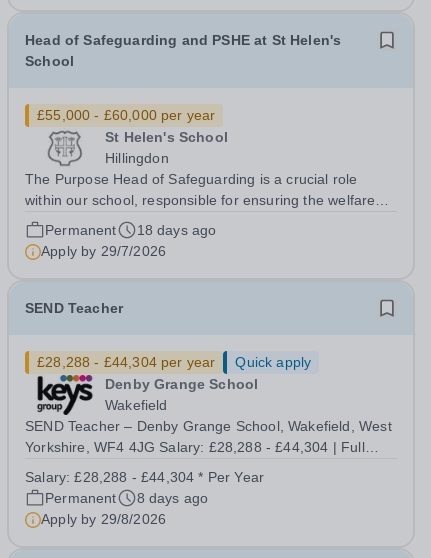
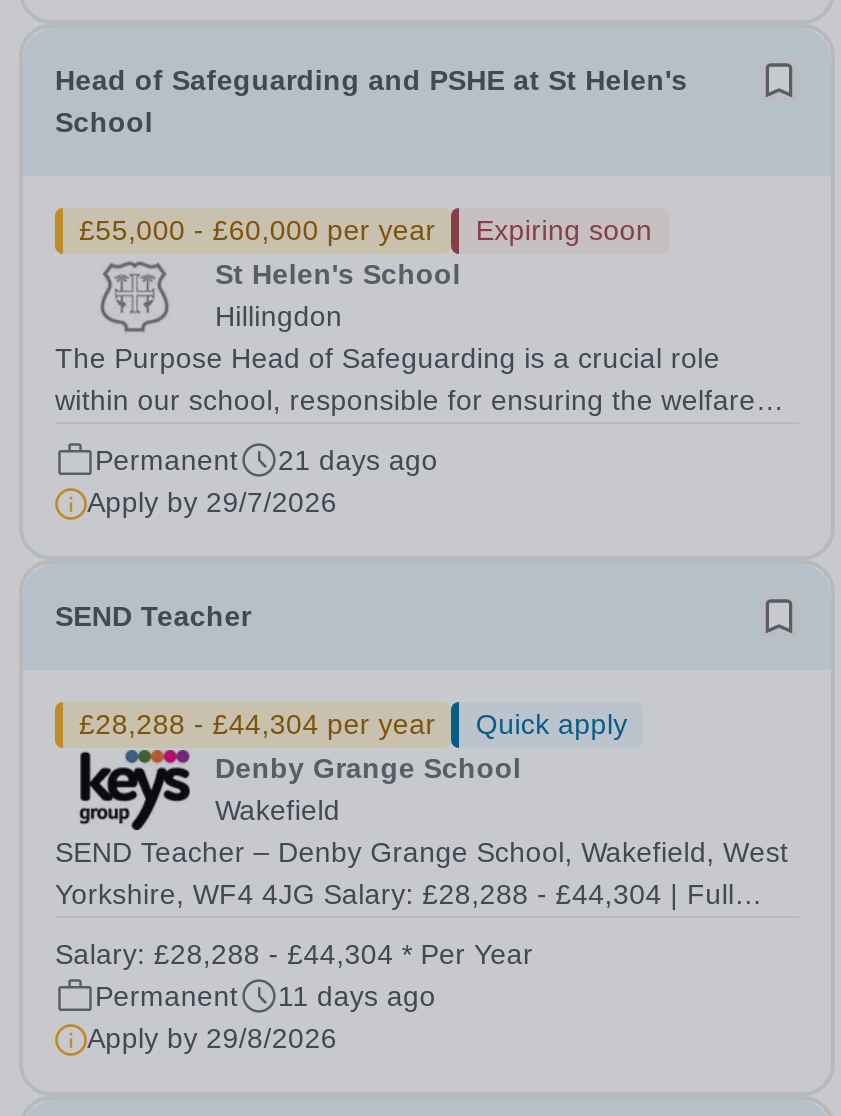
+ Expiring soon

- Permanent 18 days ago
+ Permanent 21 days ago

- Permanent 8 days ago
+ Permanent 11 days ago
